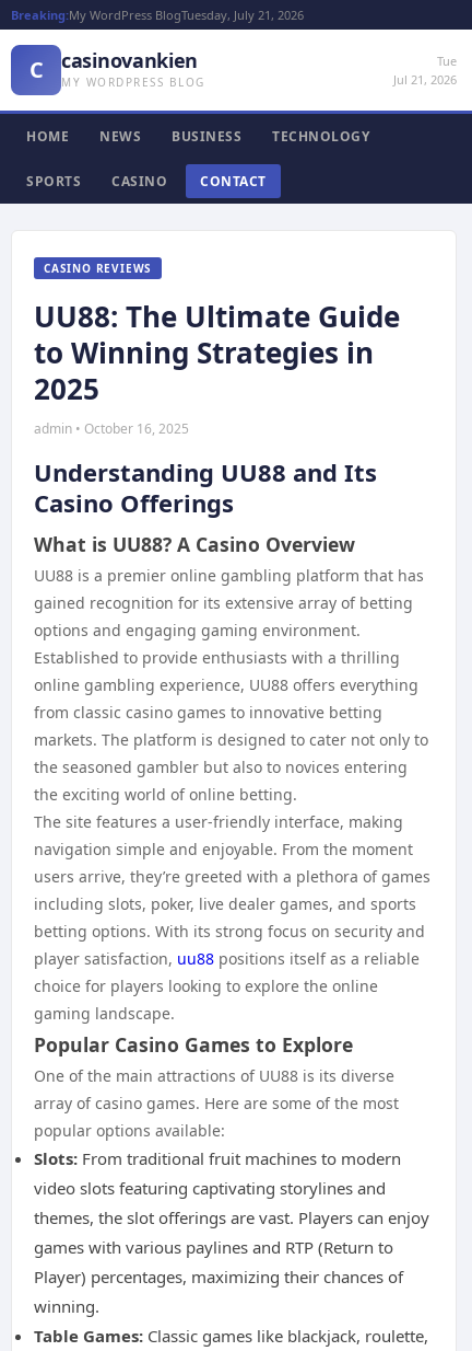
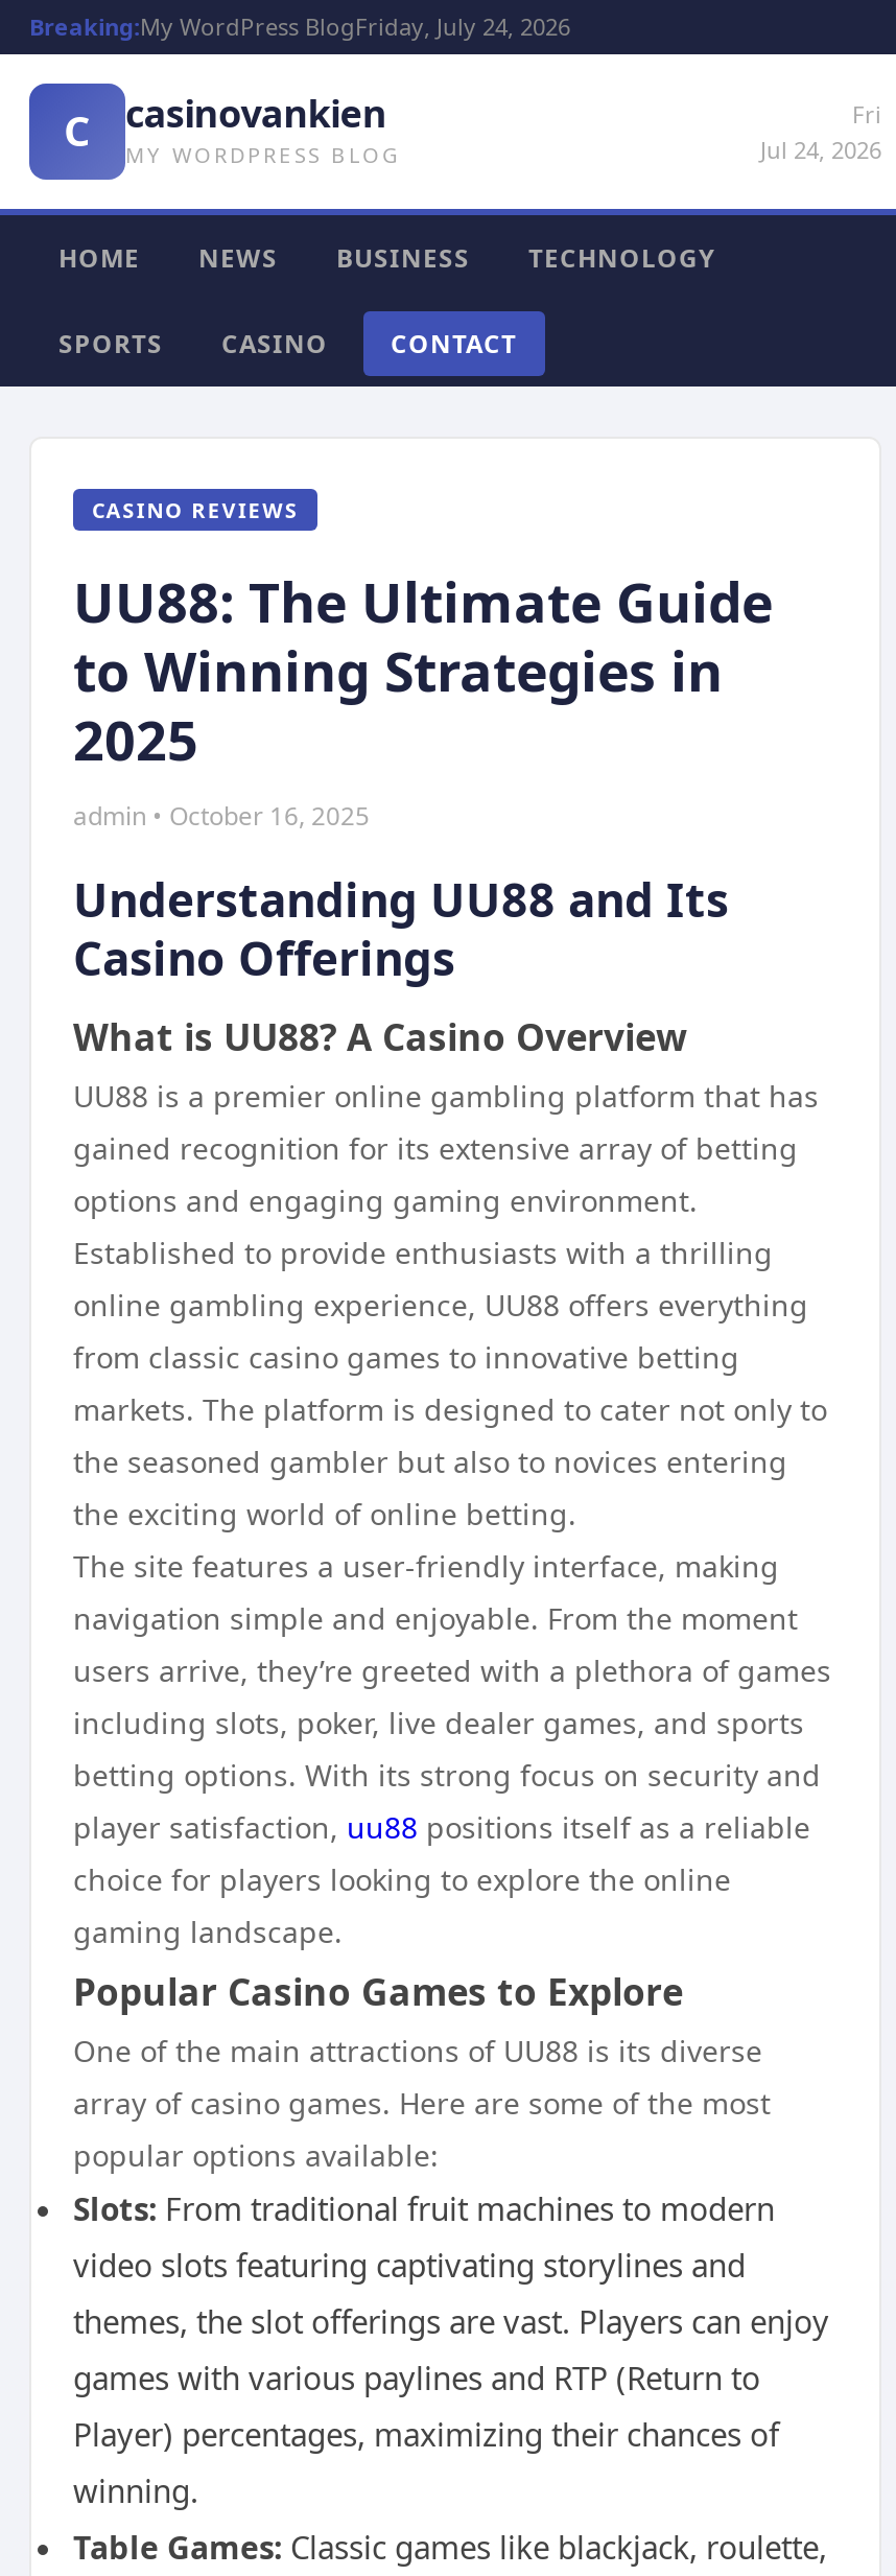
- Breaking:My WordPress BlogTuesday, July 21, 2026
+ Breaking:My WordPress BlogFriday, July 24, 2026

- Tue
- Jul 21, 2026
+ Fri
+ Jul 24, 2026
